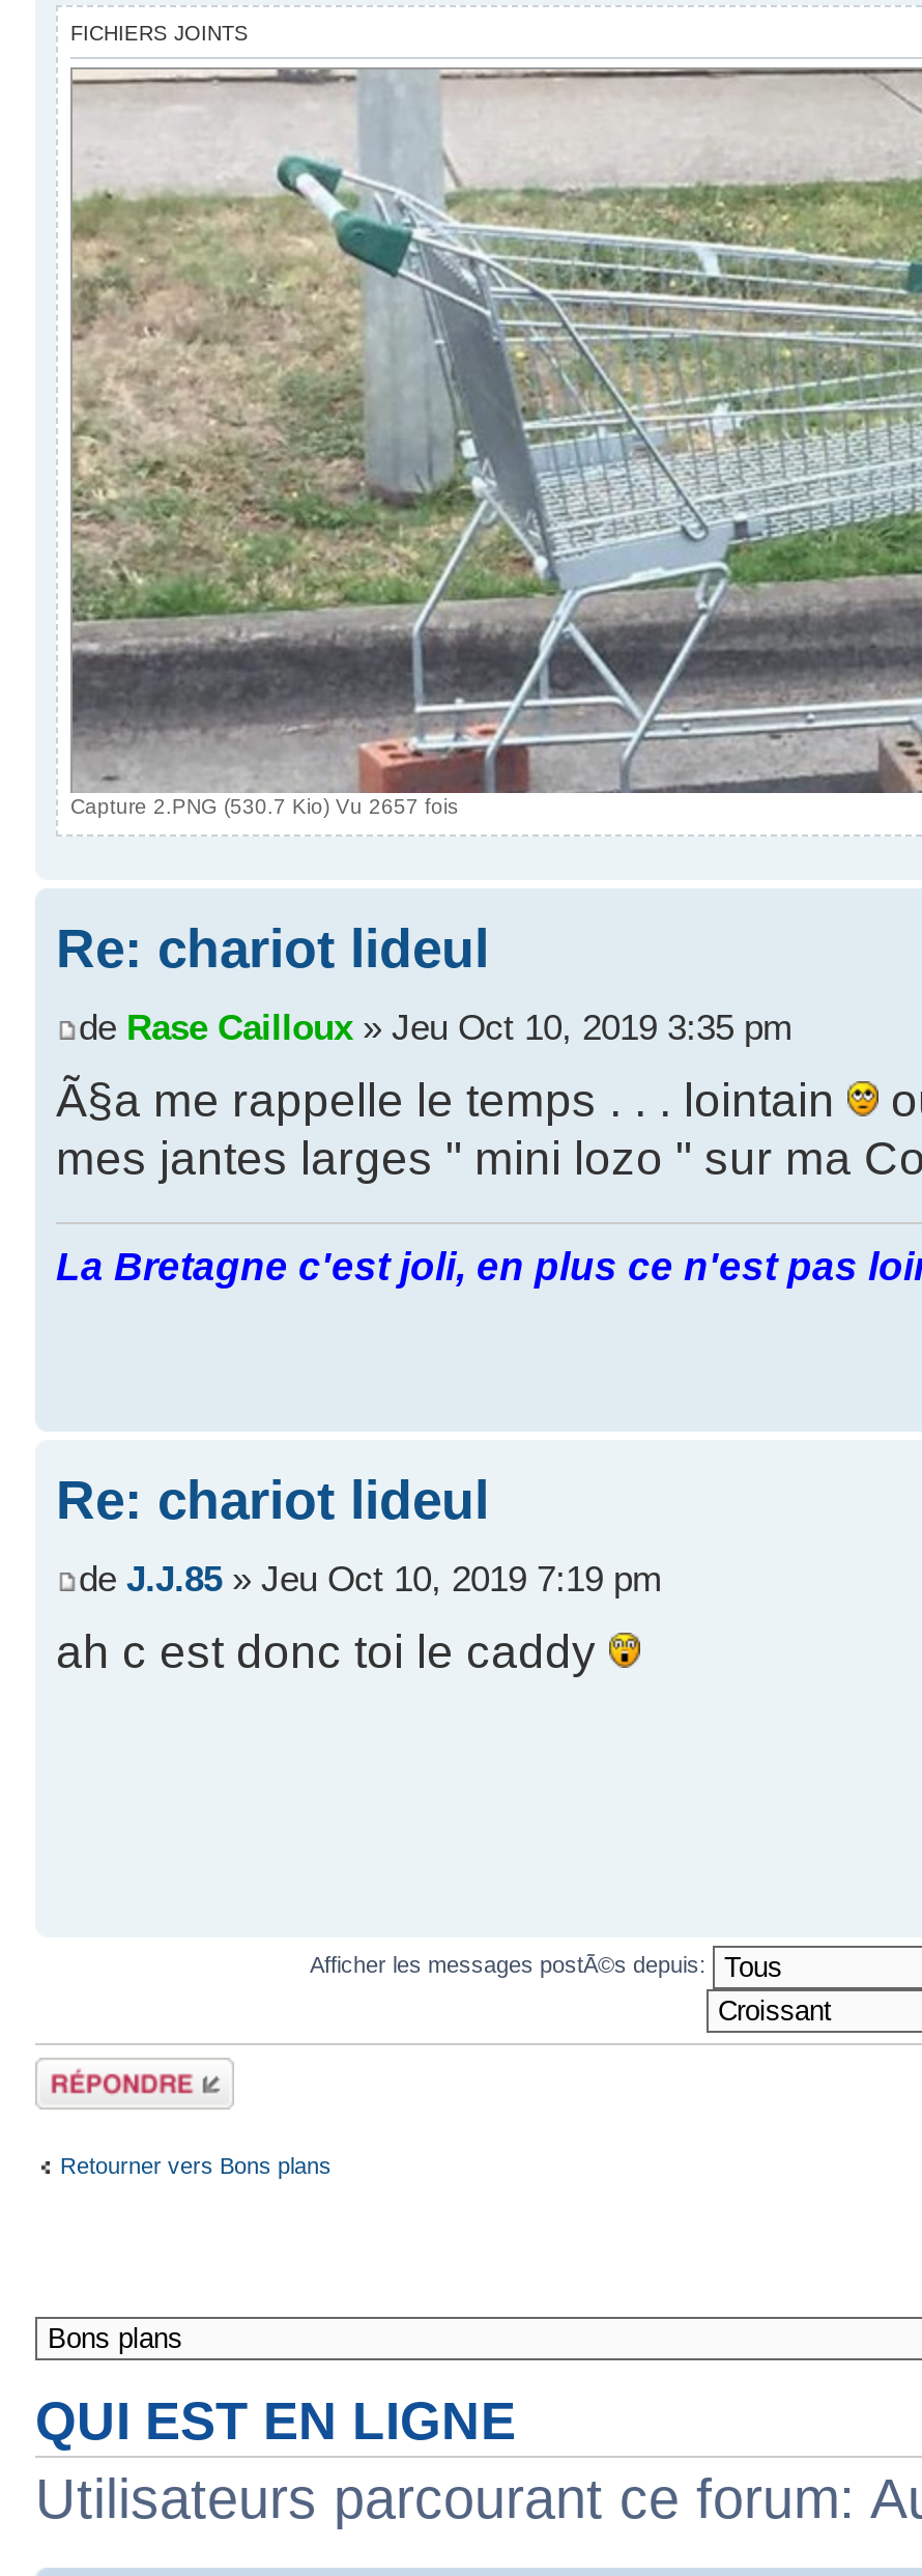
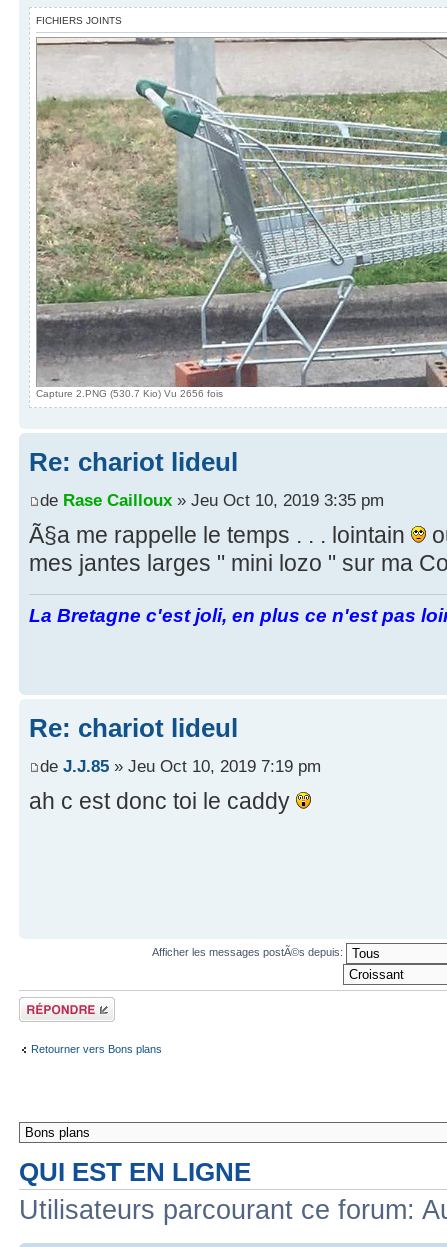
- Capture 2.PNG (530.7 Kio) Vu 2657 fois
+ Capture 2.PNG (530.7 Kio) Vu 2656 fois
